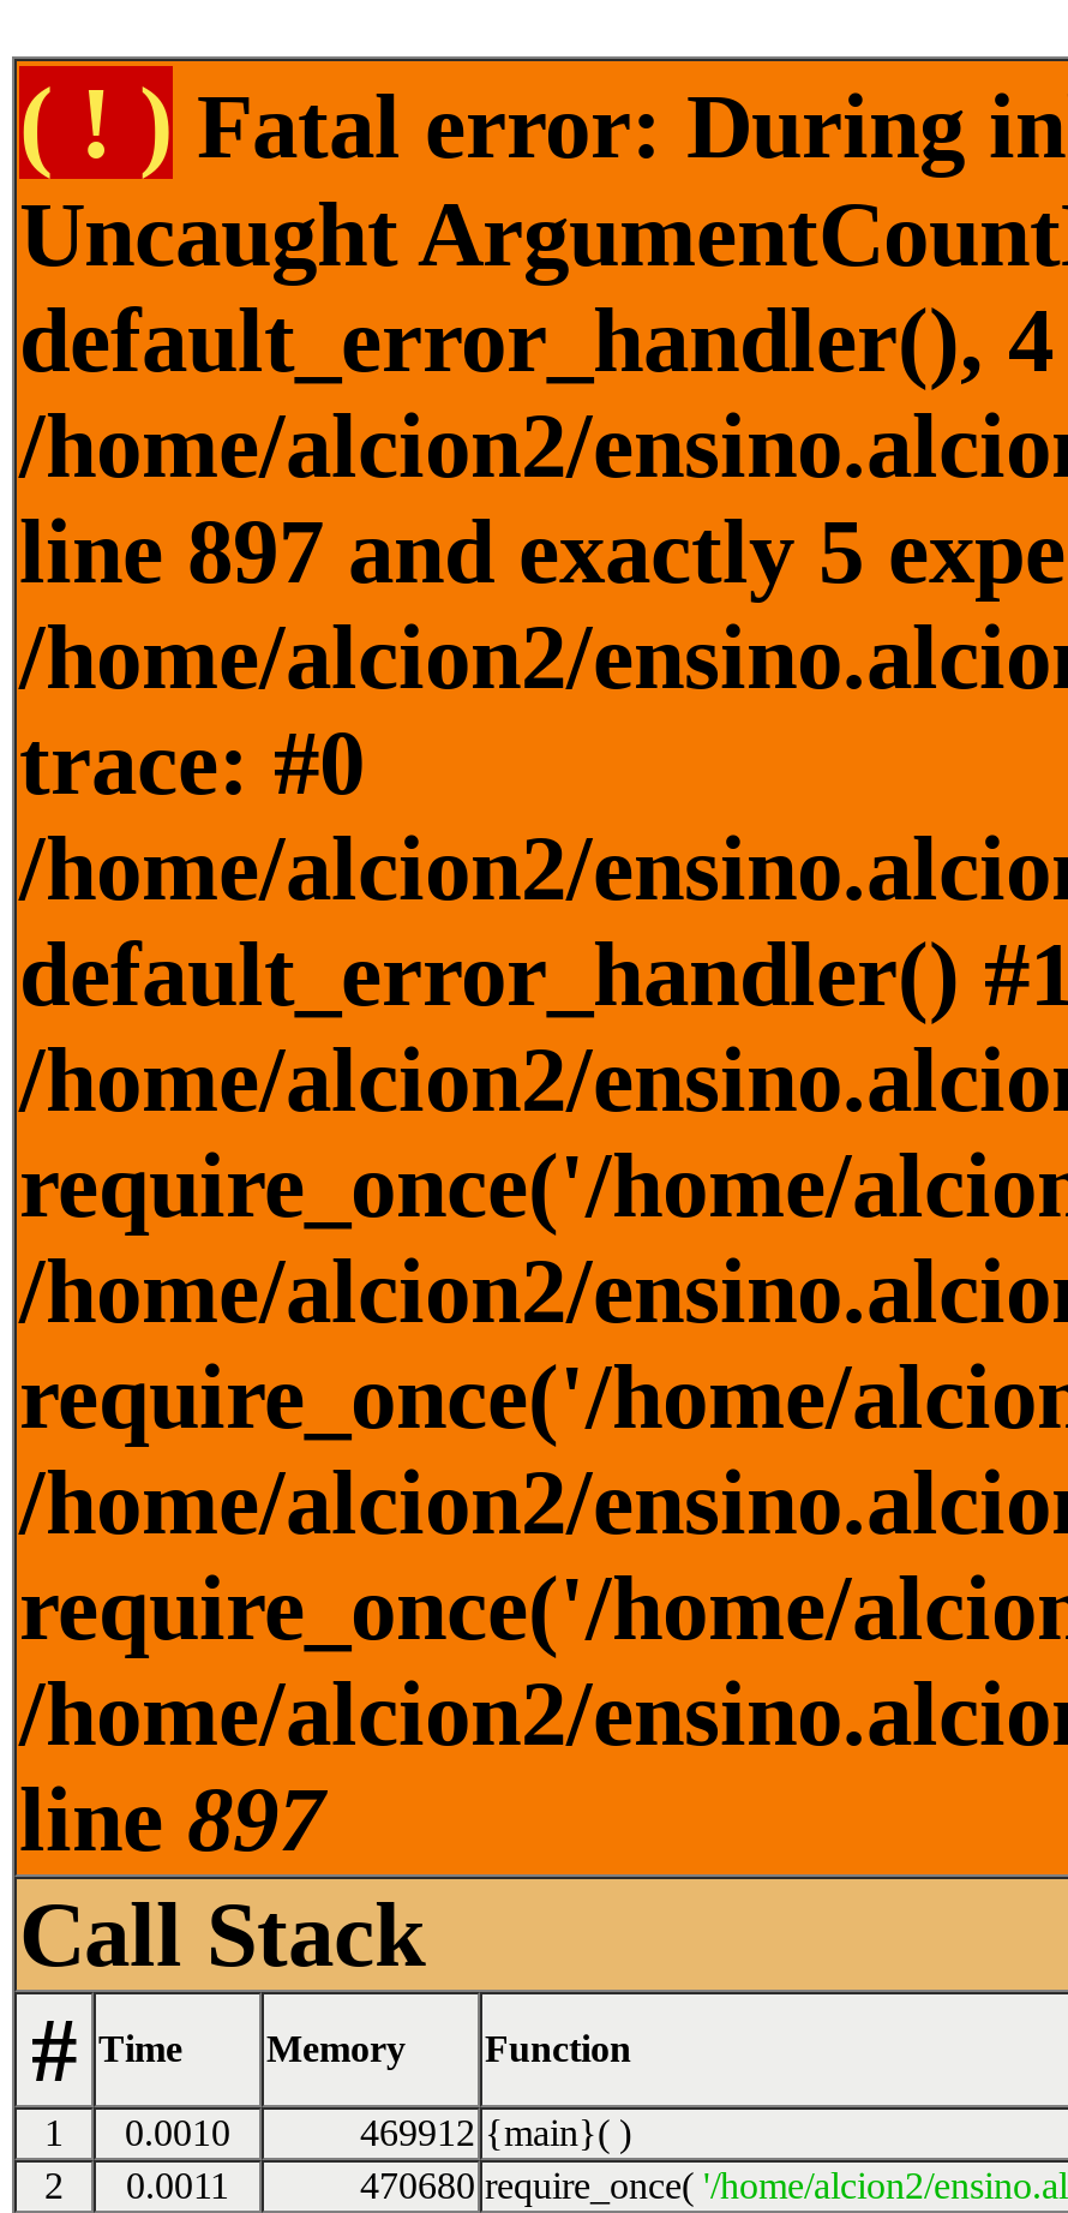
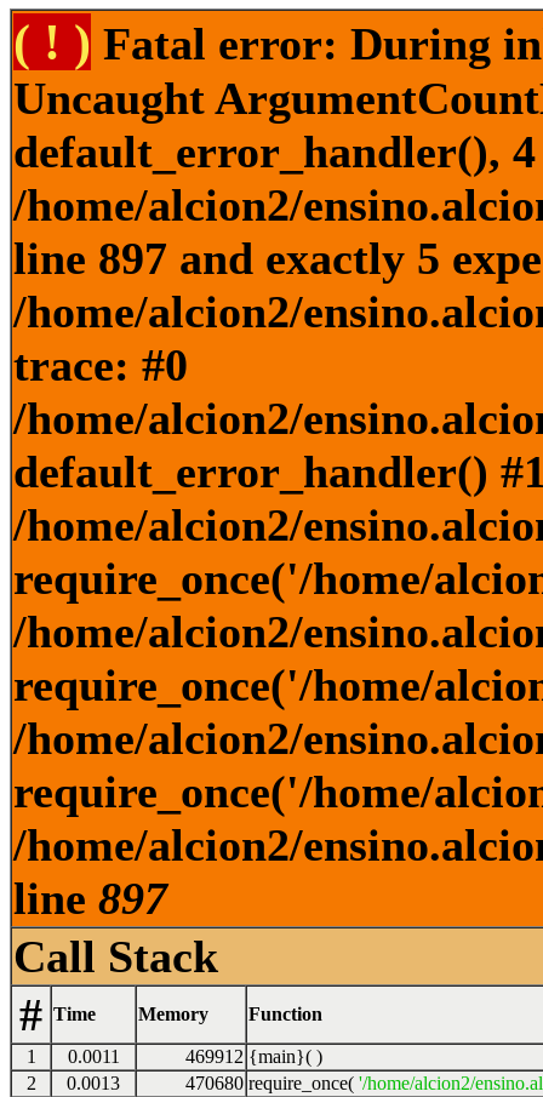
- 1 0.0010
+ 1 0.0011

- 2 0.0011
+ 2 0.0013
